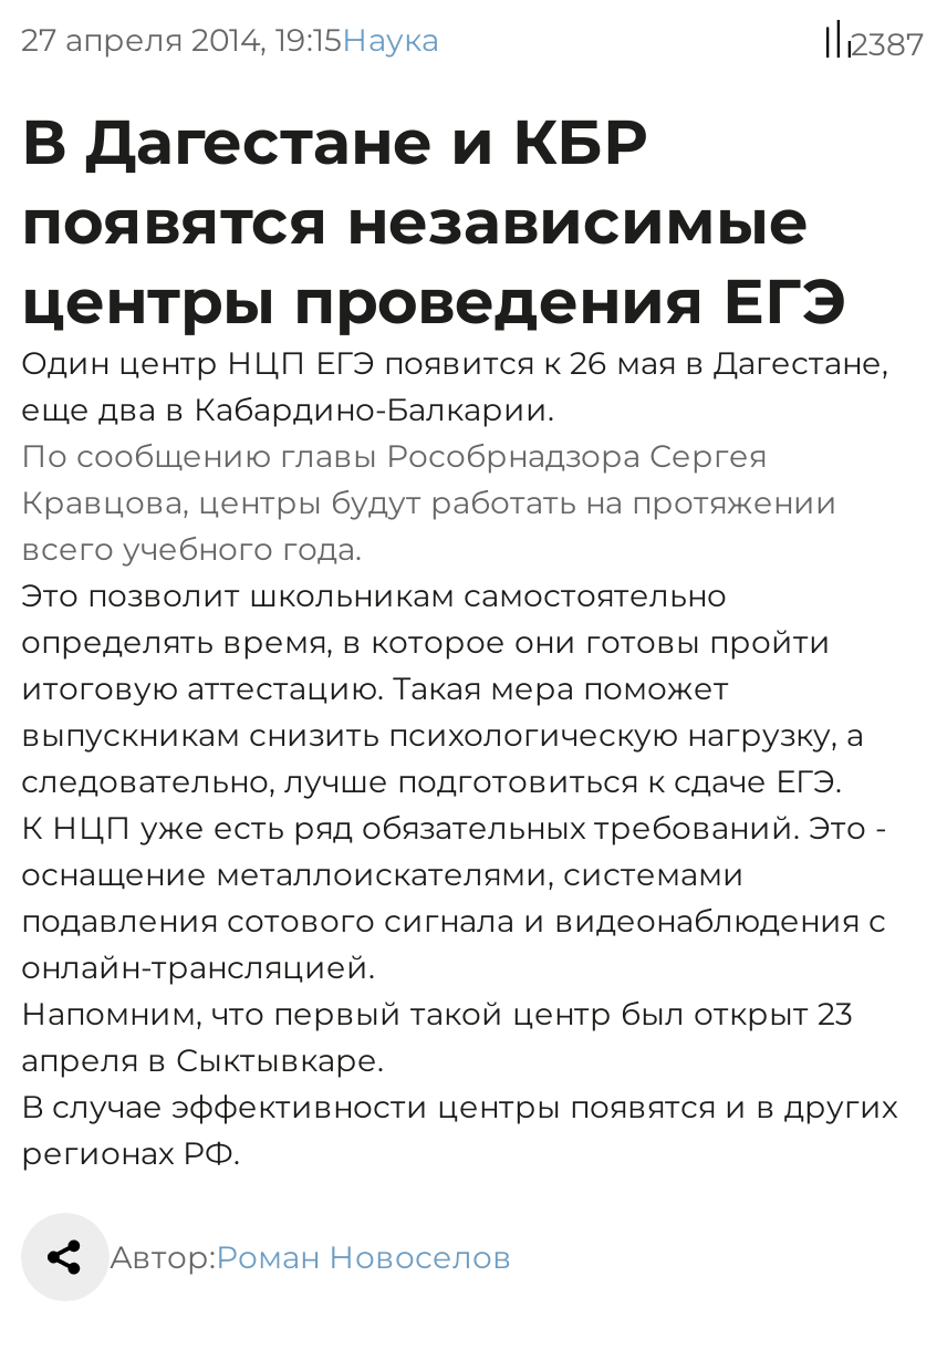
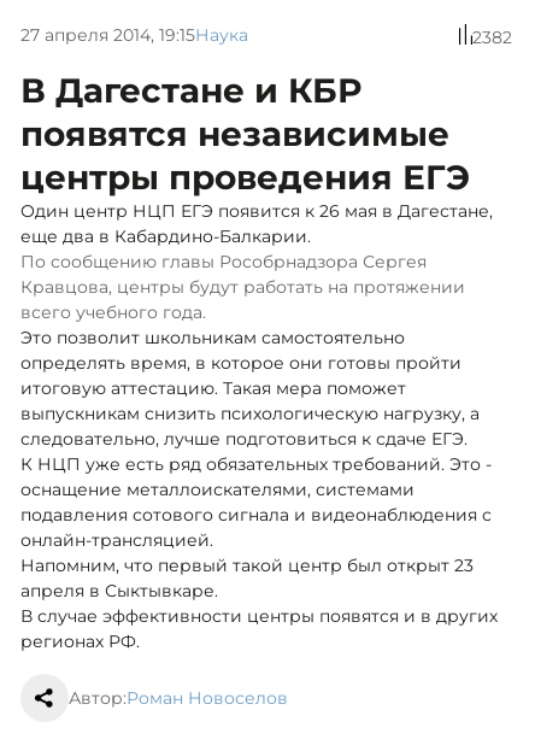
- 2387
+ 2382
